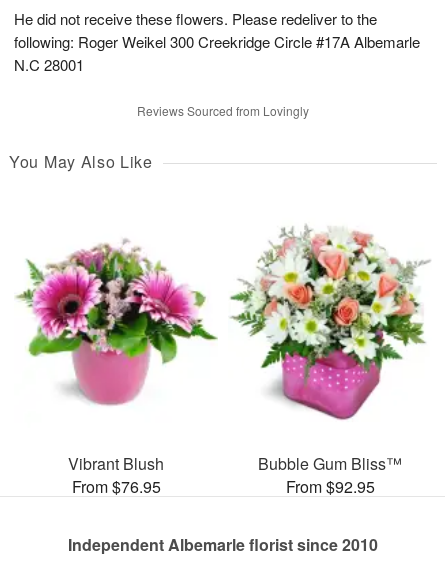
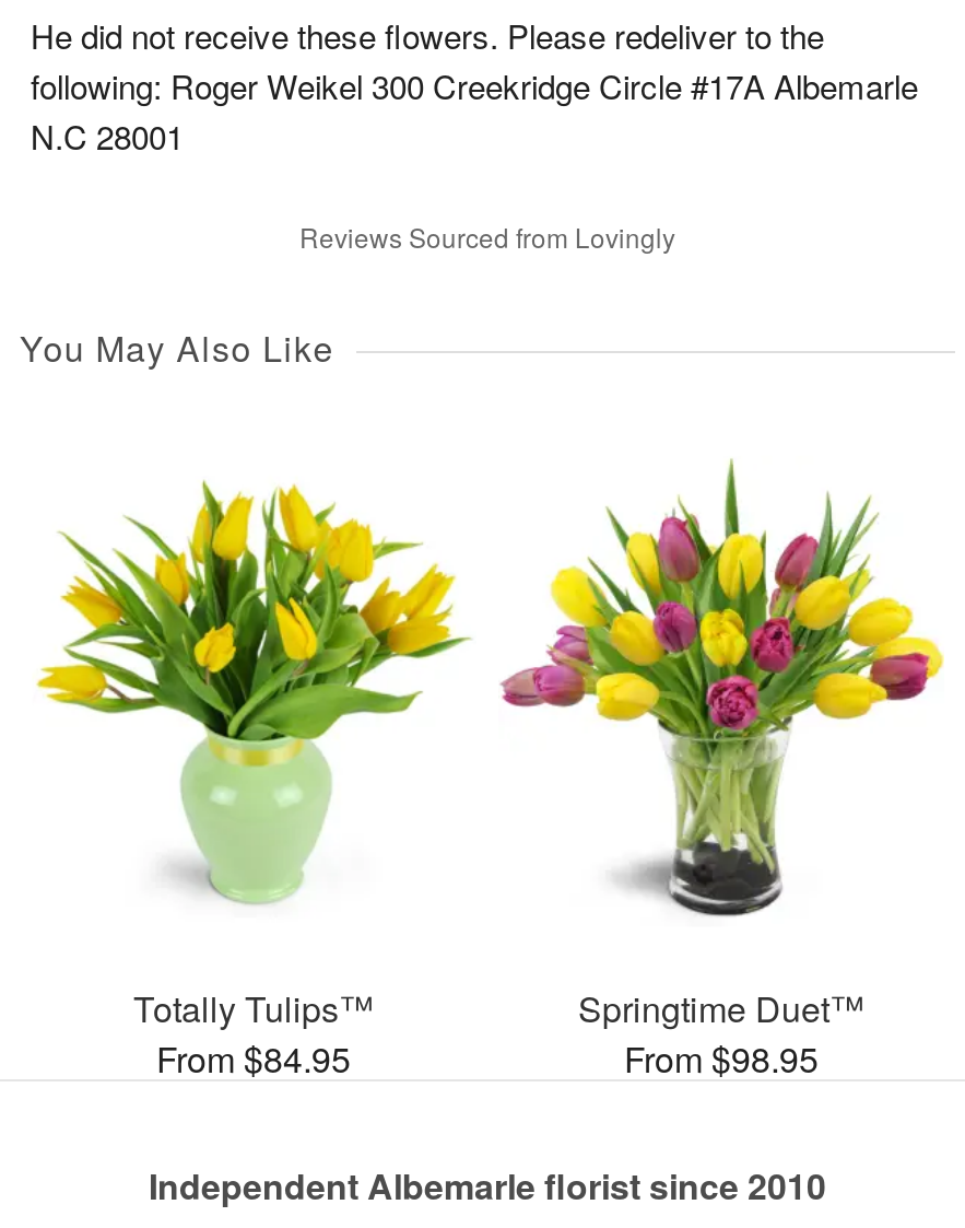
- [image]
- Bubble Gum Bliss™
- From $92.95
+ [image]
+ Springtime Duet™
+ From $98.95

- [image]
- Vibrant Blush
- From $76.95
+ [image]
+ Totally Tulips™
+ From $84.95
